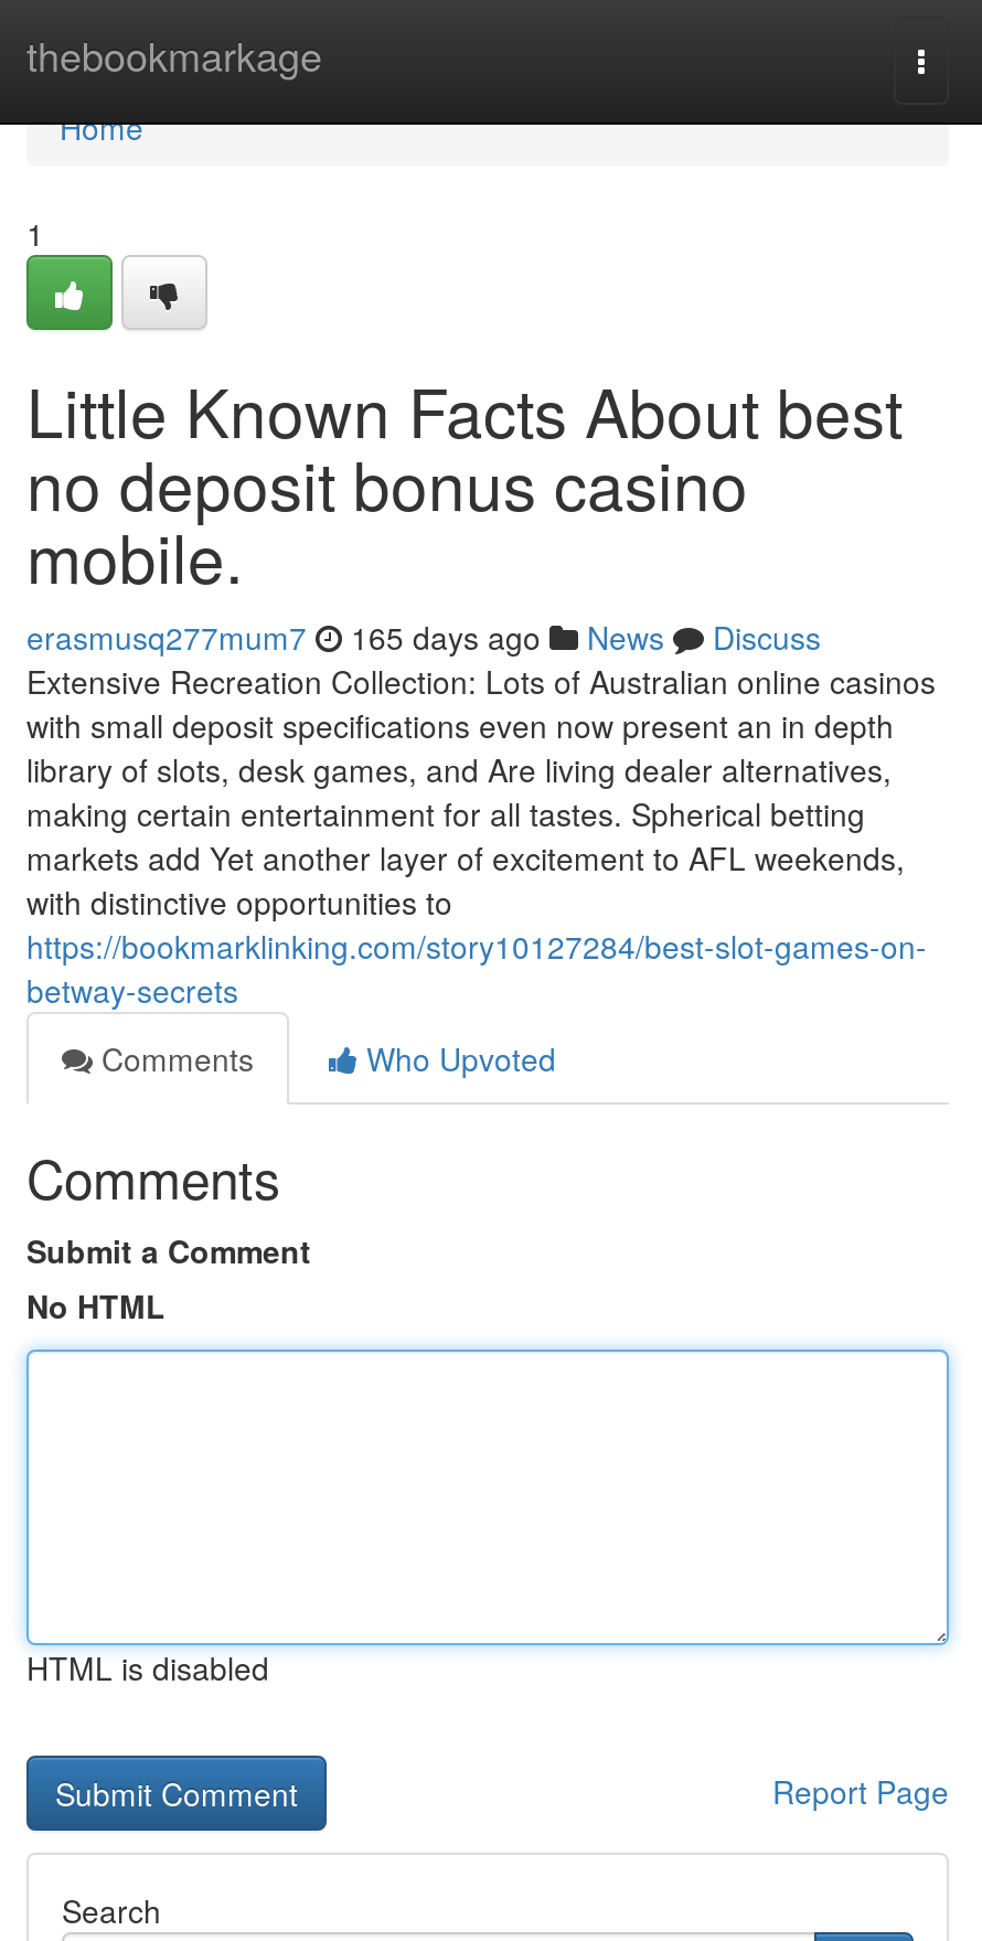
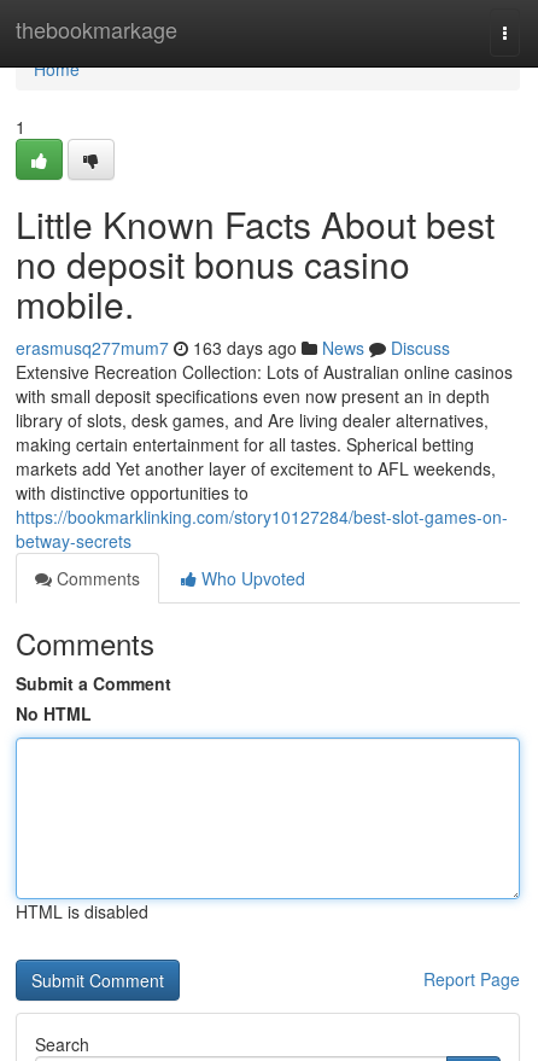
- erasmusq277mum7 165 days ago News Discuss
+ erasmusq277mum7 163 days ago News Discuss
